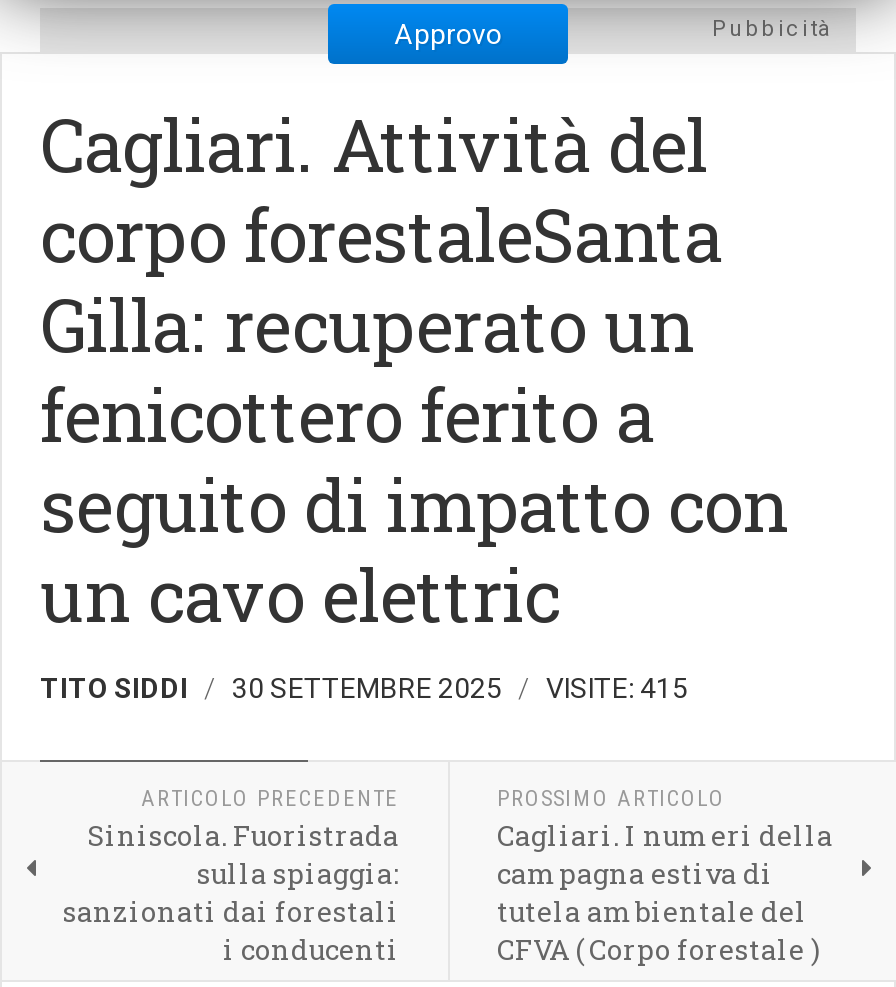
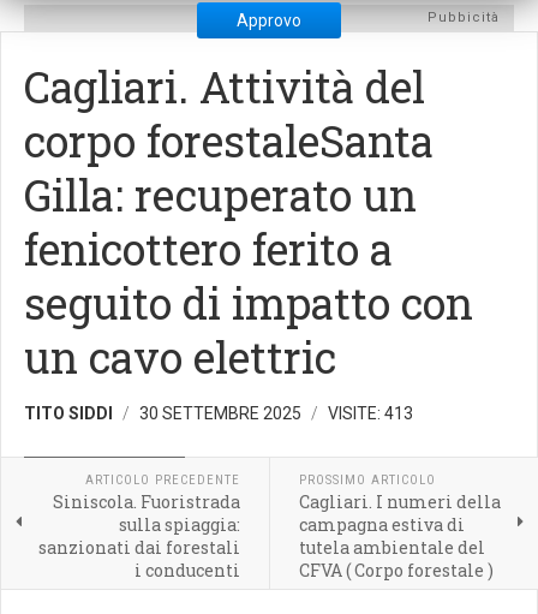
- TITO SIDDI 30 SETTEMBRE 2025 VISITE: 415
+ TITO SIDDI 30 SETTEMBRE 2025 VISITE: 413
